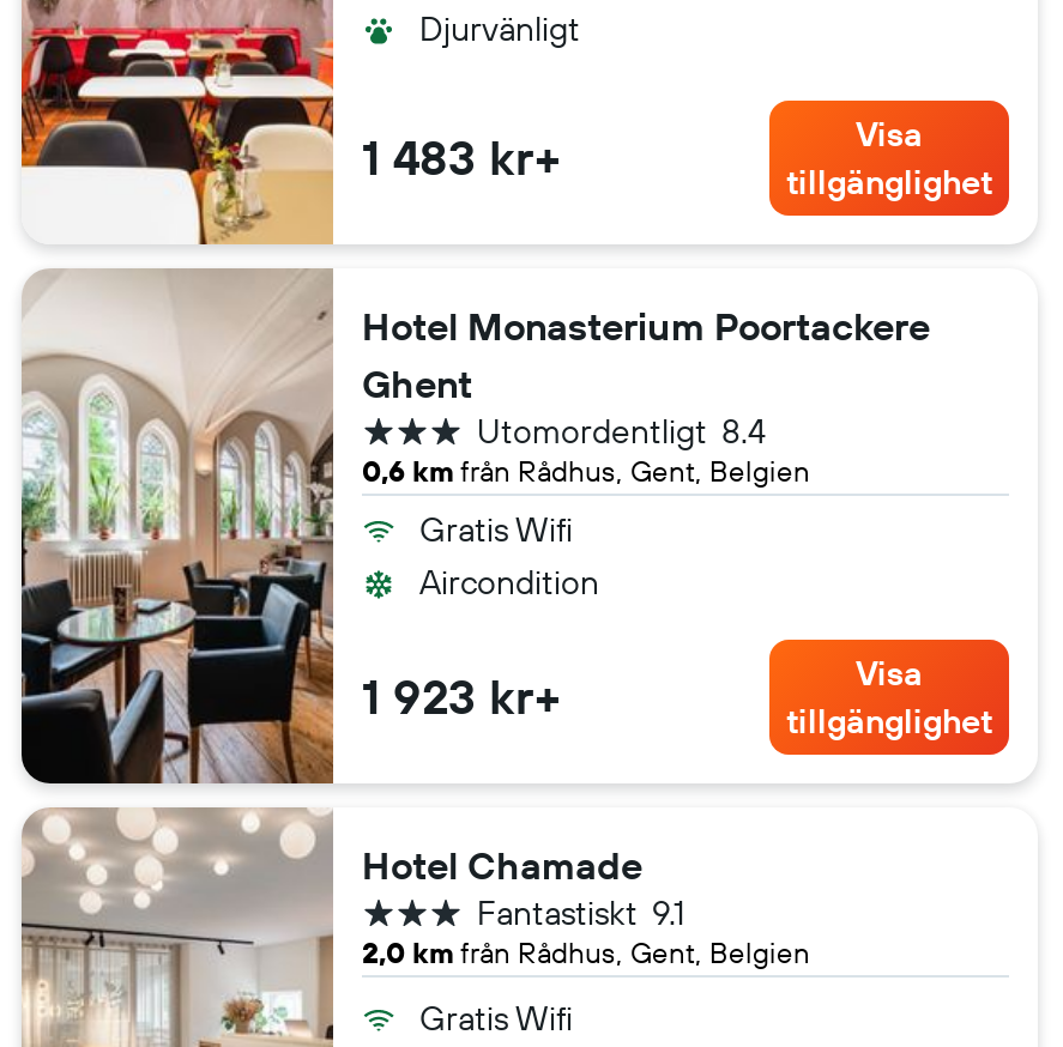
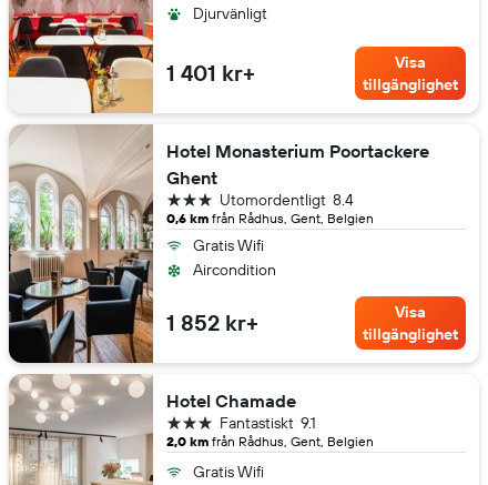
- 1 483 kr+
+ 1 401 kr+

- 1 923 kr+
+ 1 852 kr+
